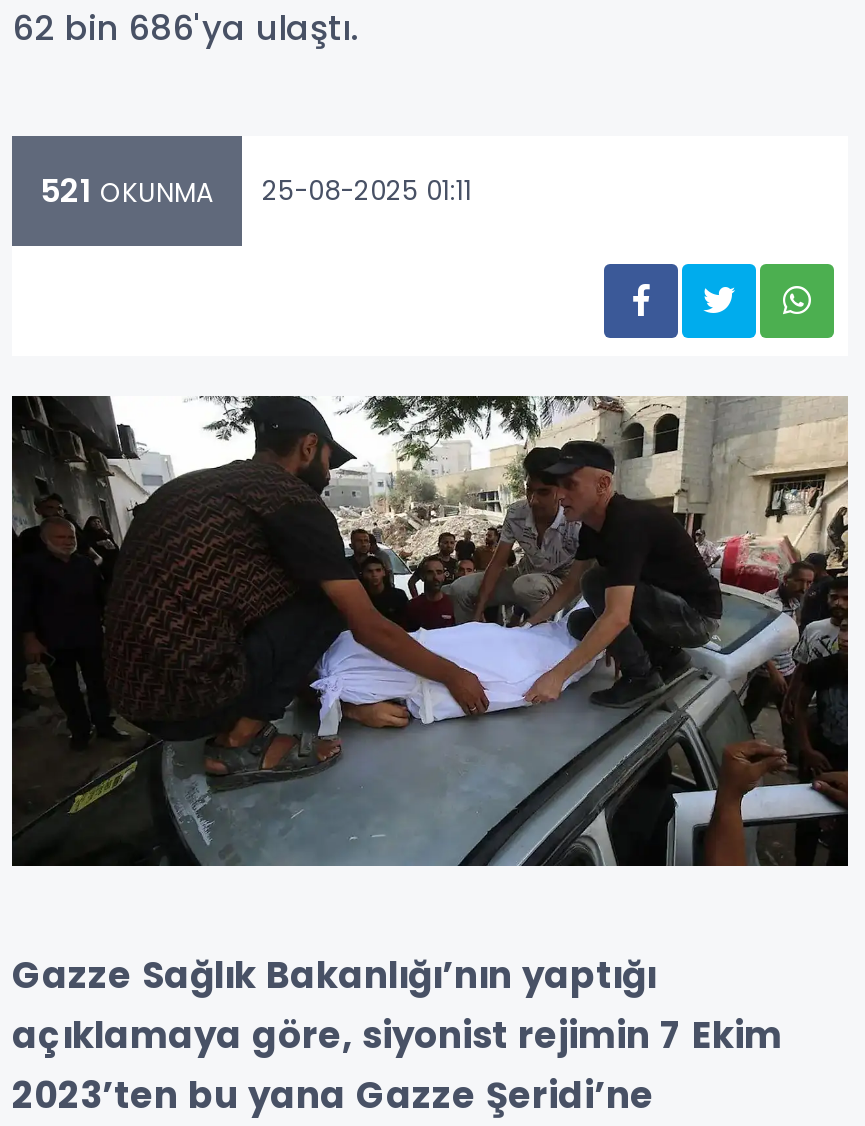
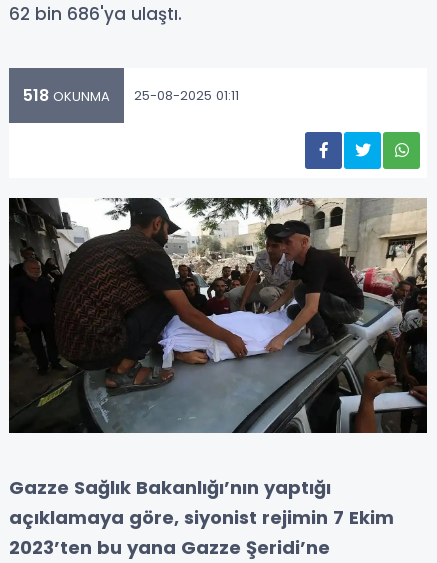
- 521 OKUNMA 25-08-2025 01:11
+ 518 OKUNMA 25-08-2025 01:11
